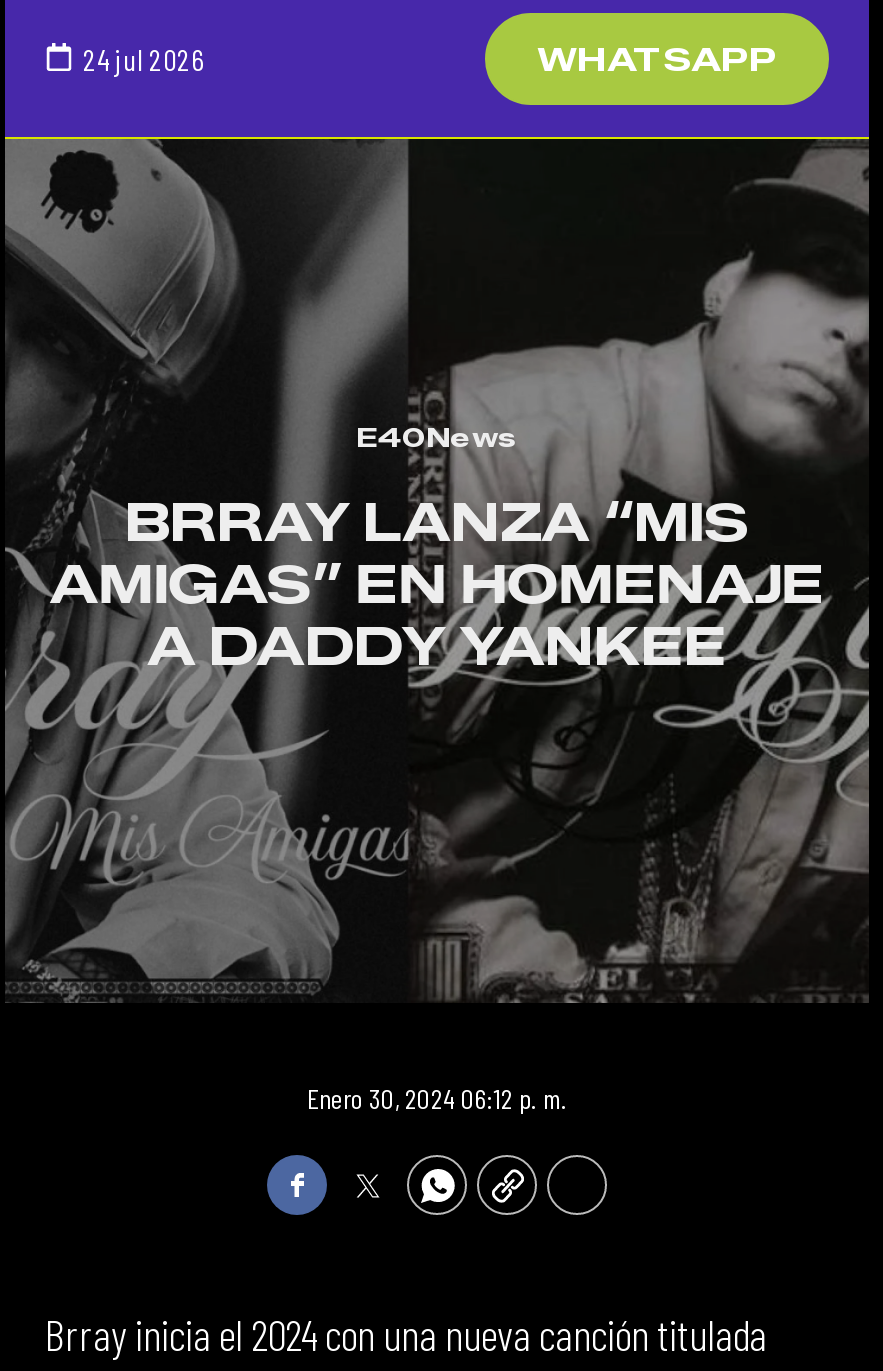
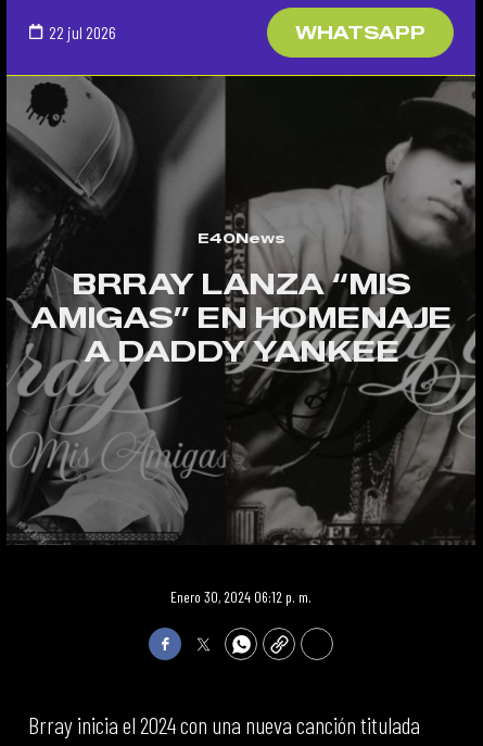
- 24 jul 2026
+ 22 jul 2026
